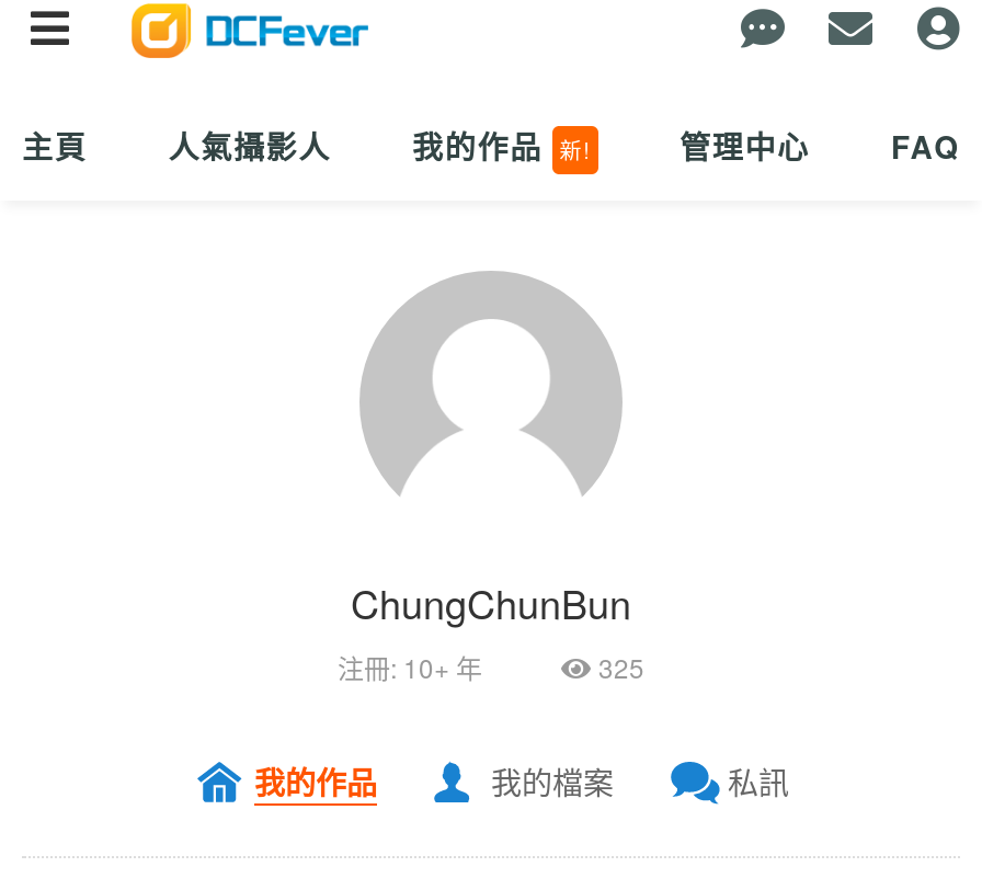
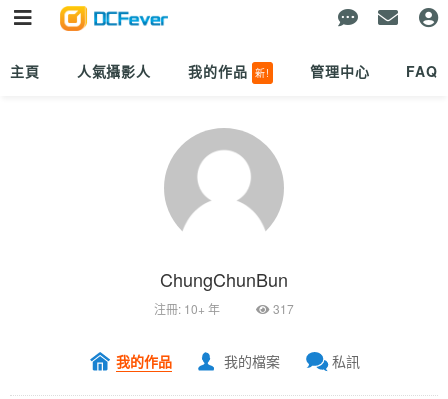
- 注冊: 10+ 年 325
+ 注冊: 10+ 年 317
